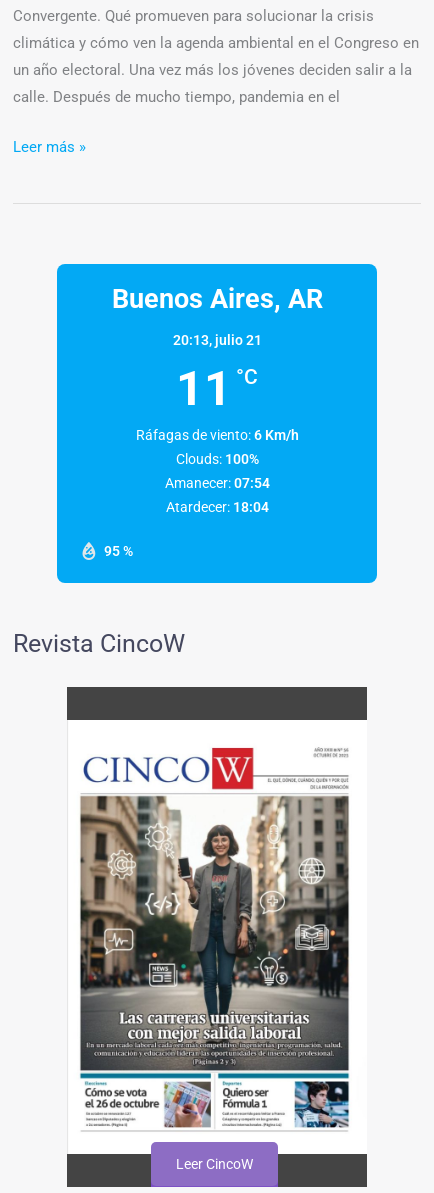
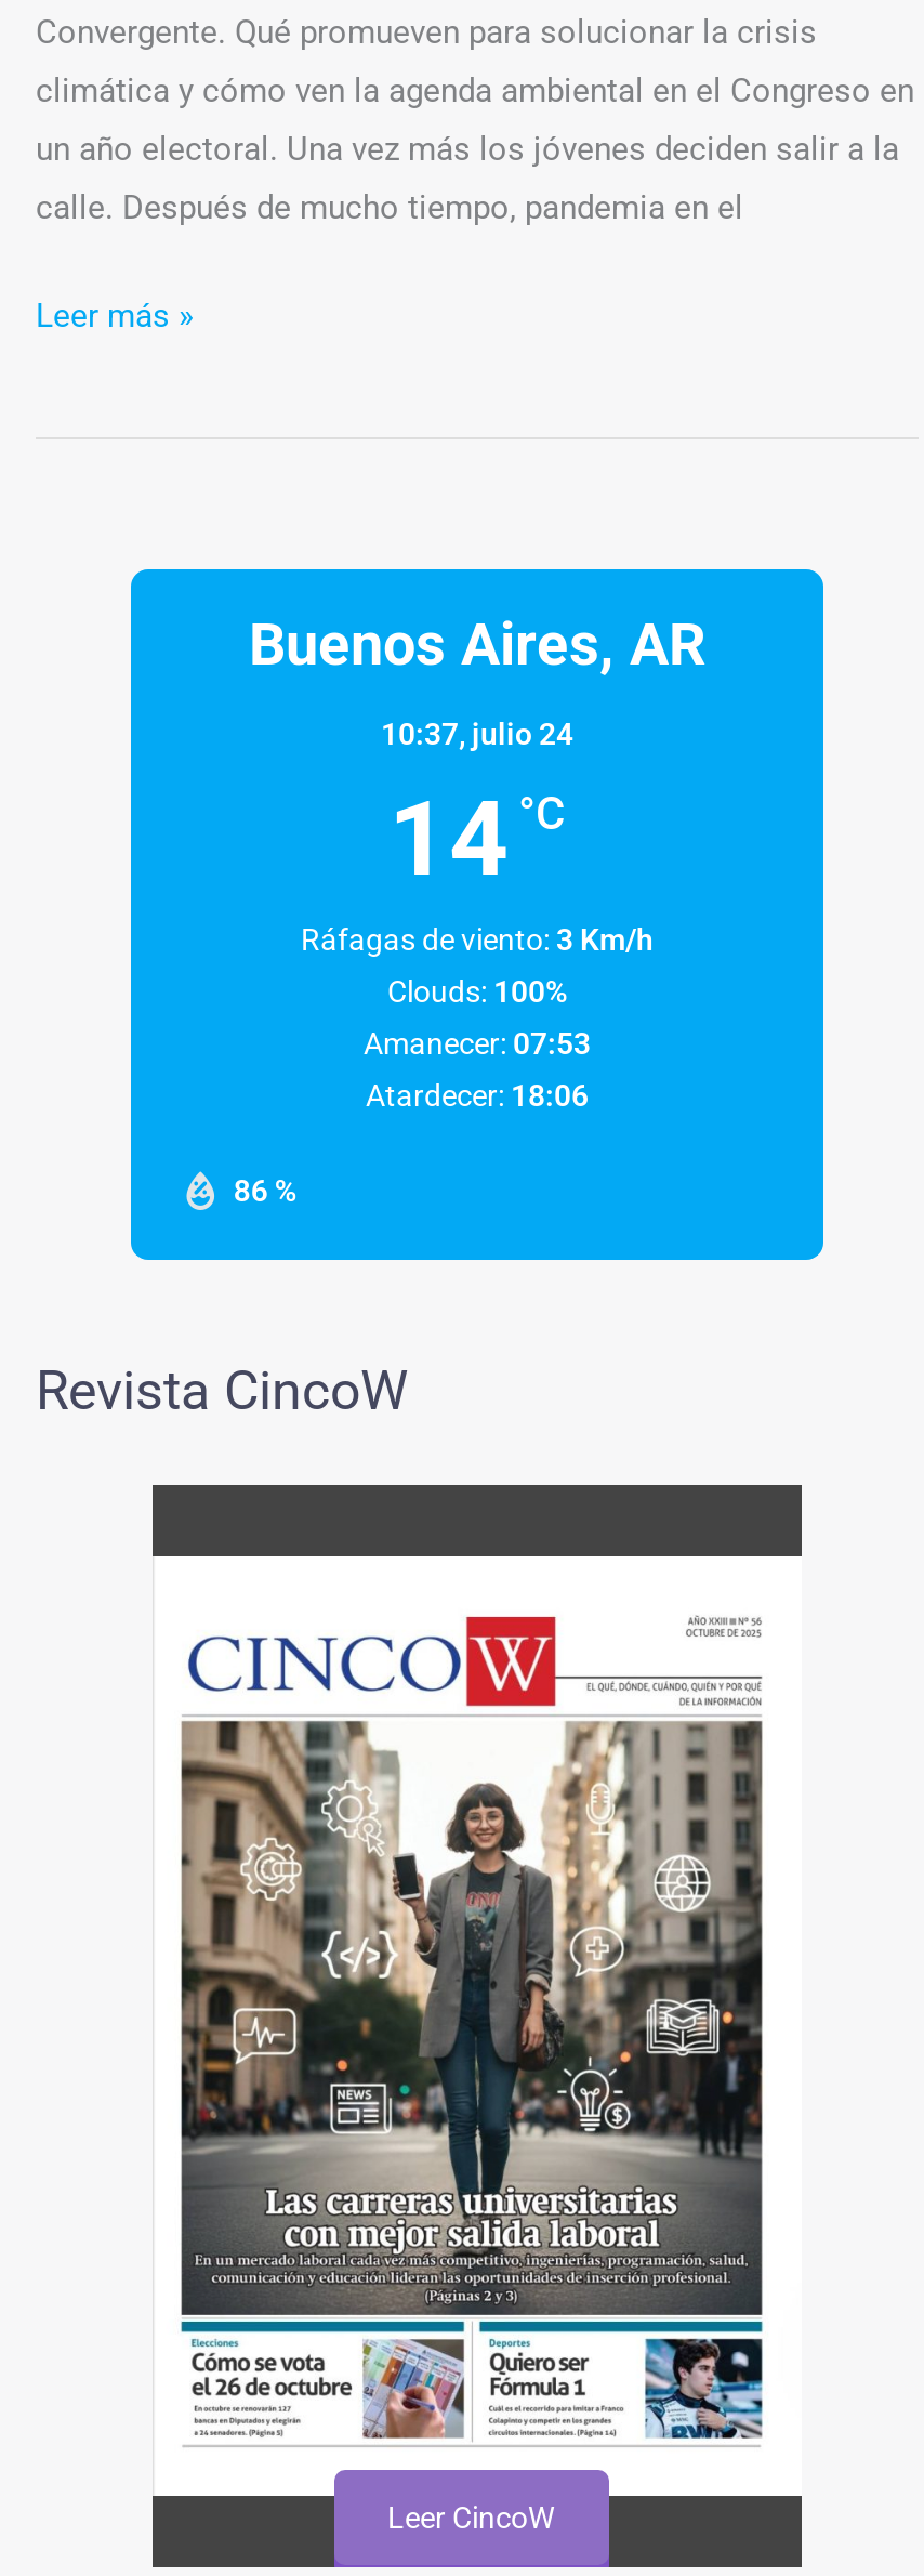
- 20:13, julio 21
+ 10:37, julio 24

- 11 °C
+ 14 °C

- Ráfagas de viento: 6 Km/h
+ Ráfagas de viento: 3 Km/h

- Amanecer: 07:54
+ Amanecer: 07:53

- Atardecer: 18:04
+ Atardecer: 18:06

- 95 %
+ 86 %
